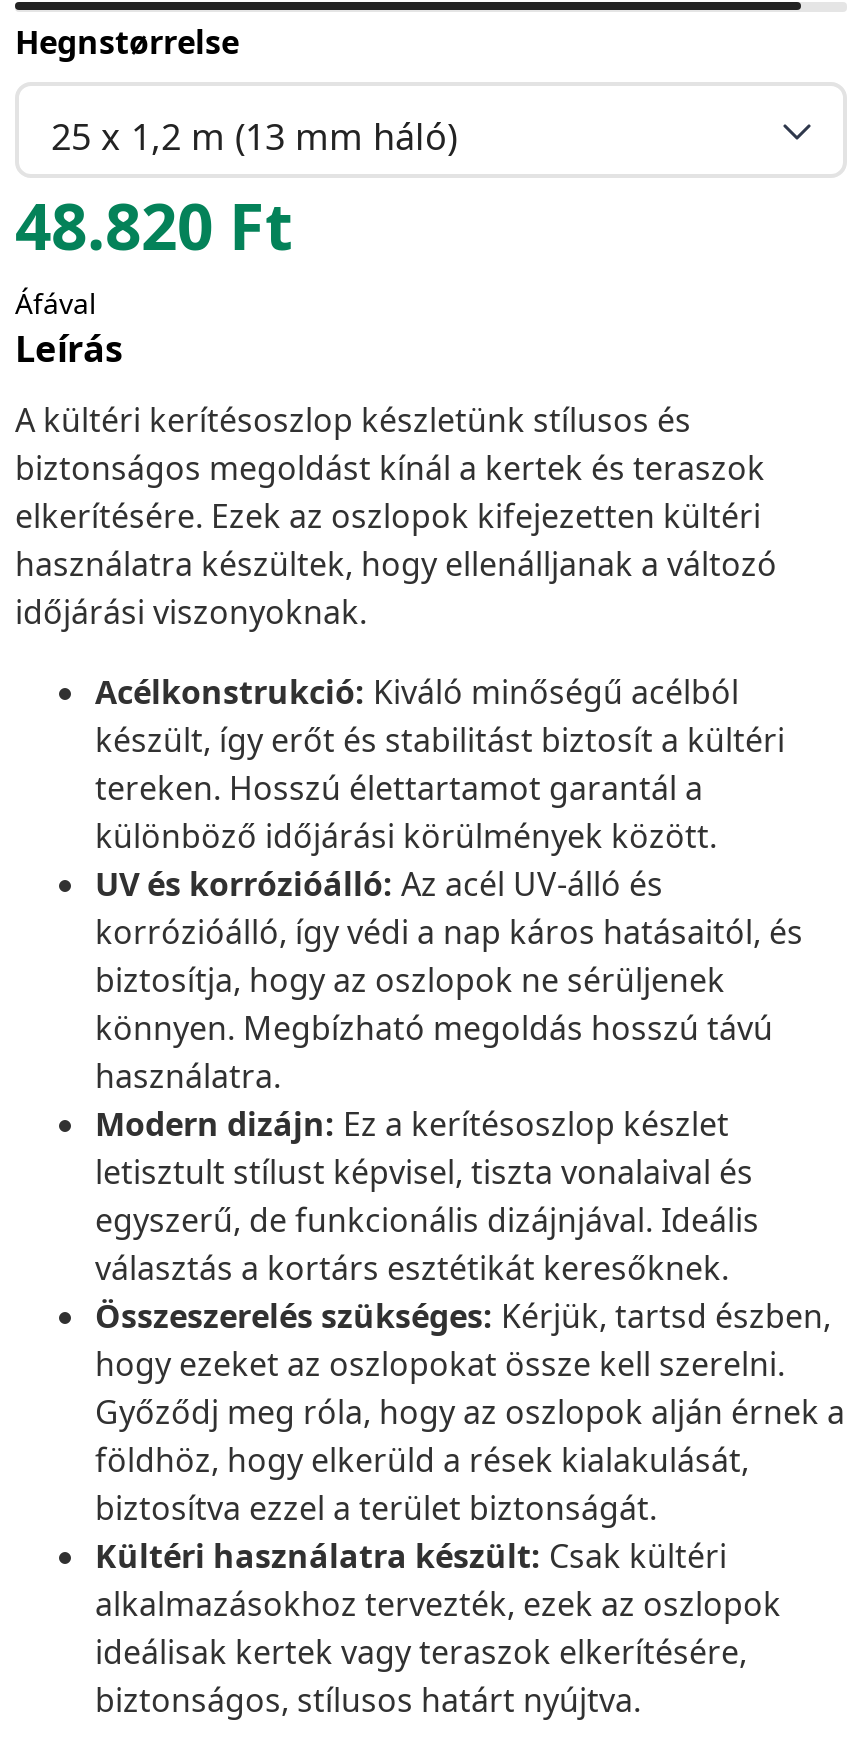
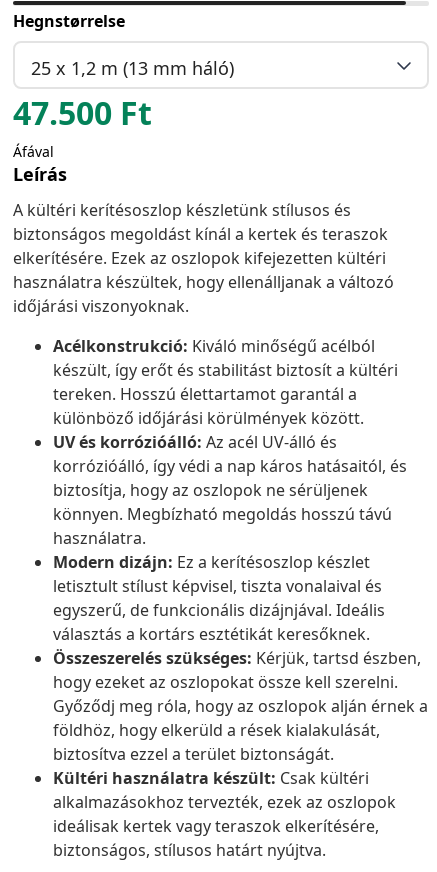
- 48.820 Ft
+ 47.500 Ft
